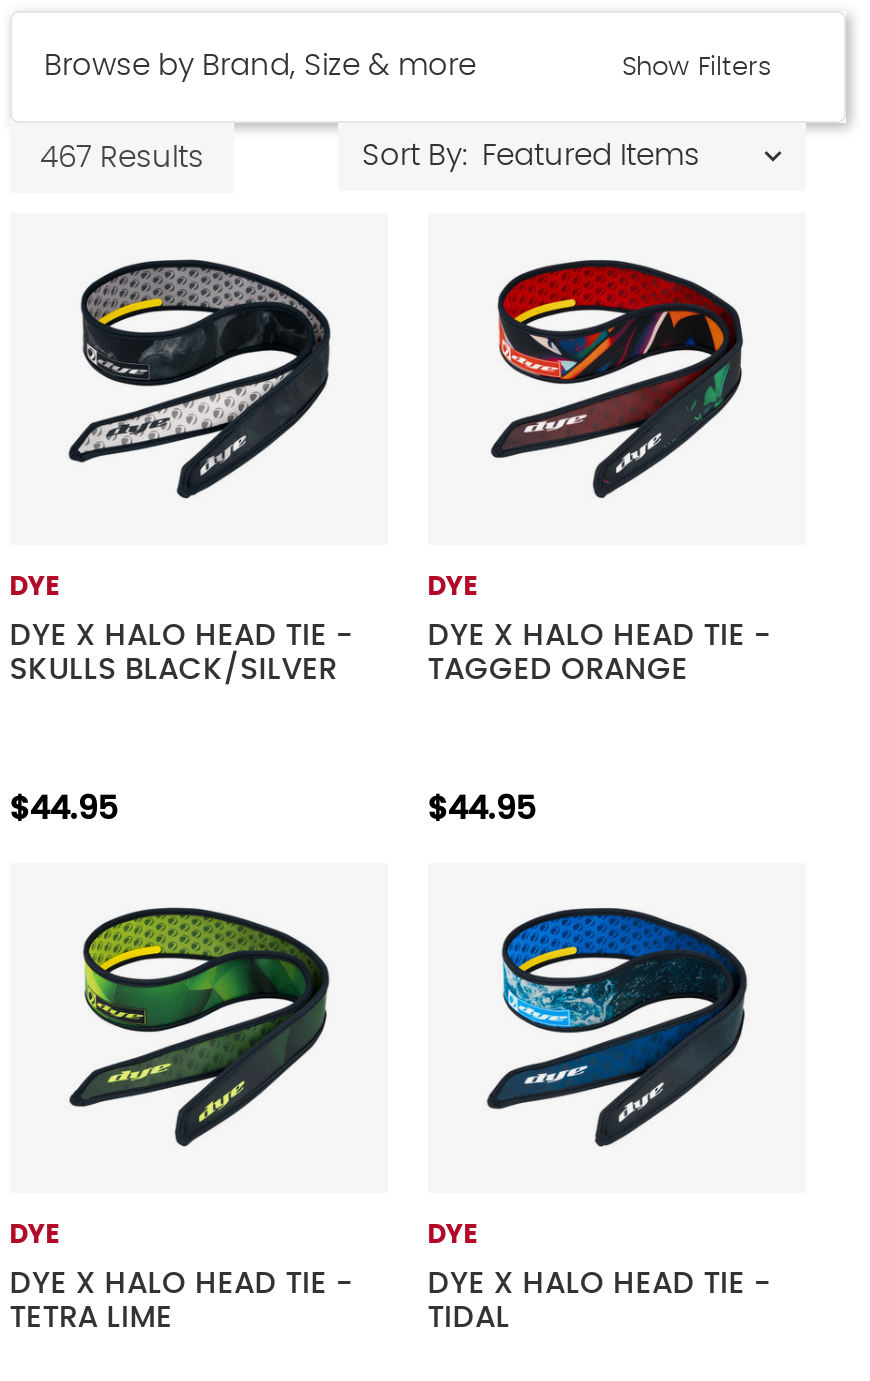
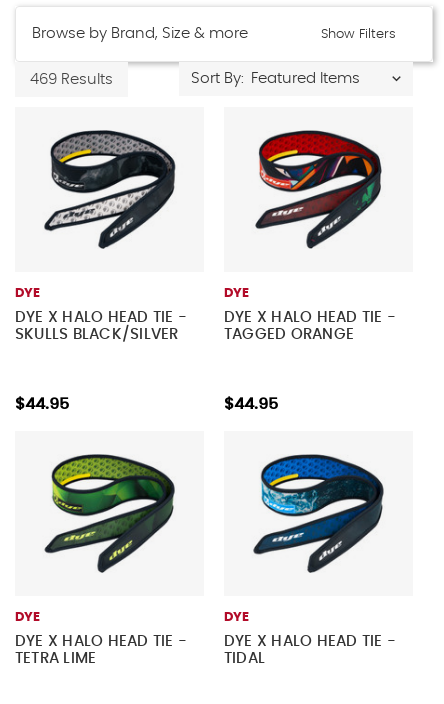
- 467 Results
+ 469 Results
